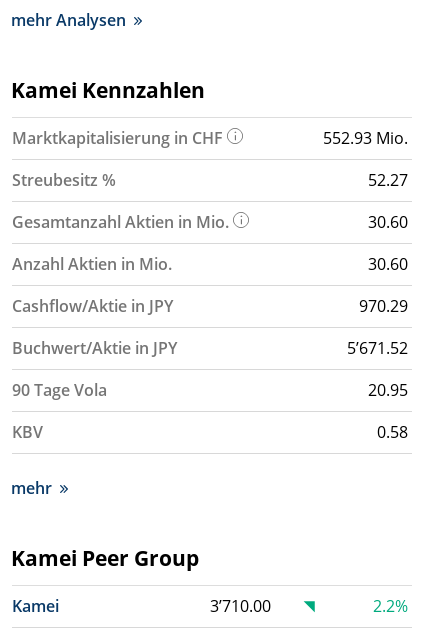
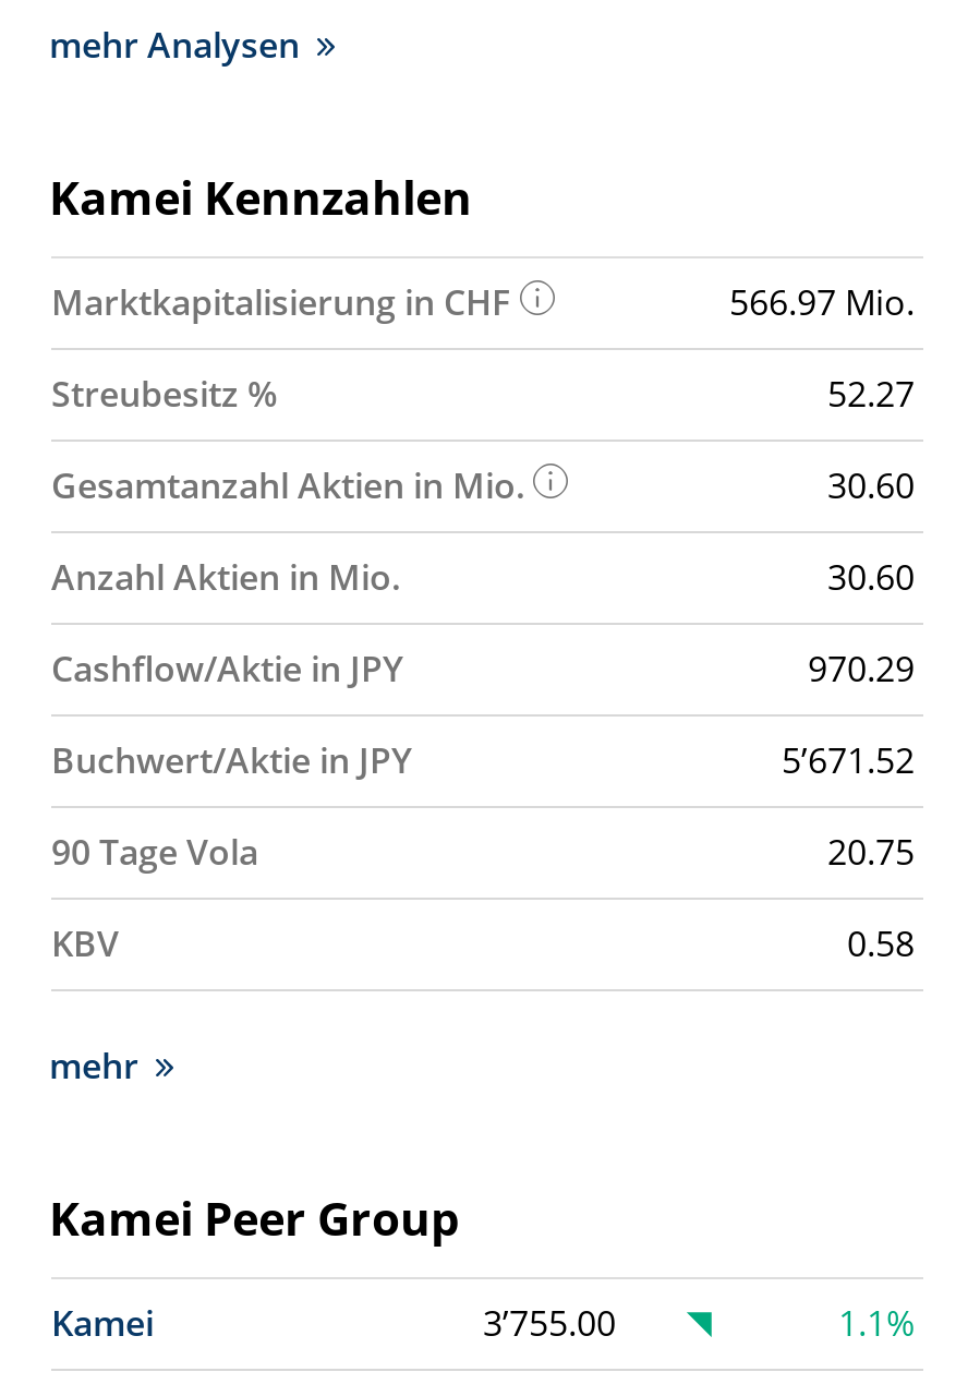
- 552.93 Mio.
+ 566.97 Mio.

- 20.95
+ 20.75

- 3’710.00
+ 3’755.00

- 2.2%
+ 1.1%
